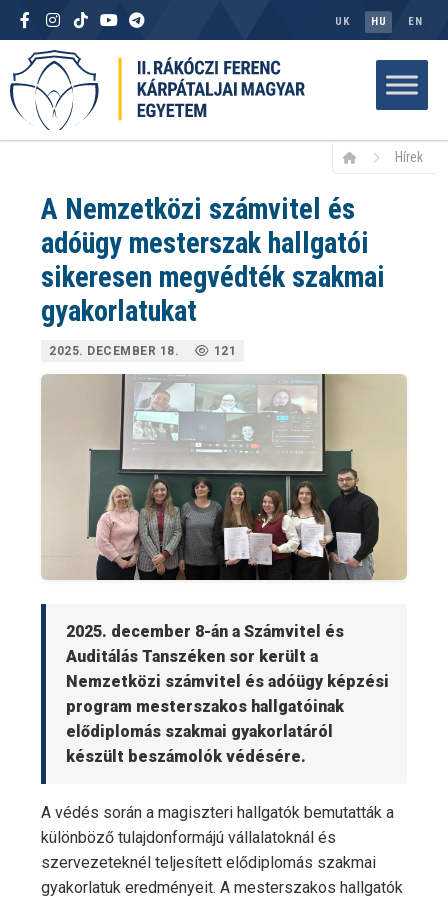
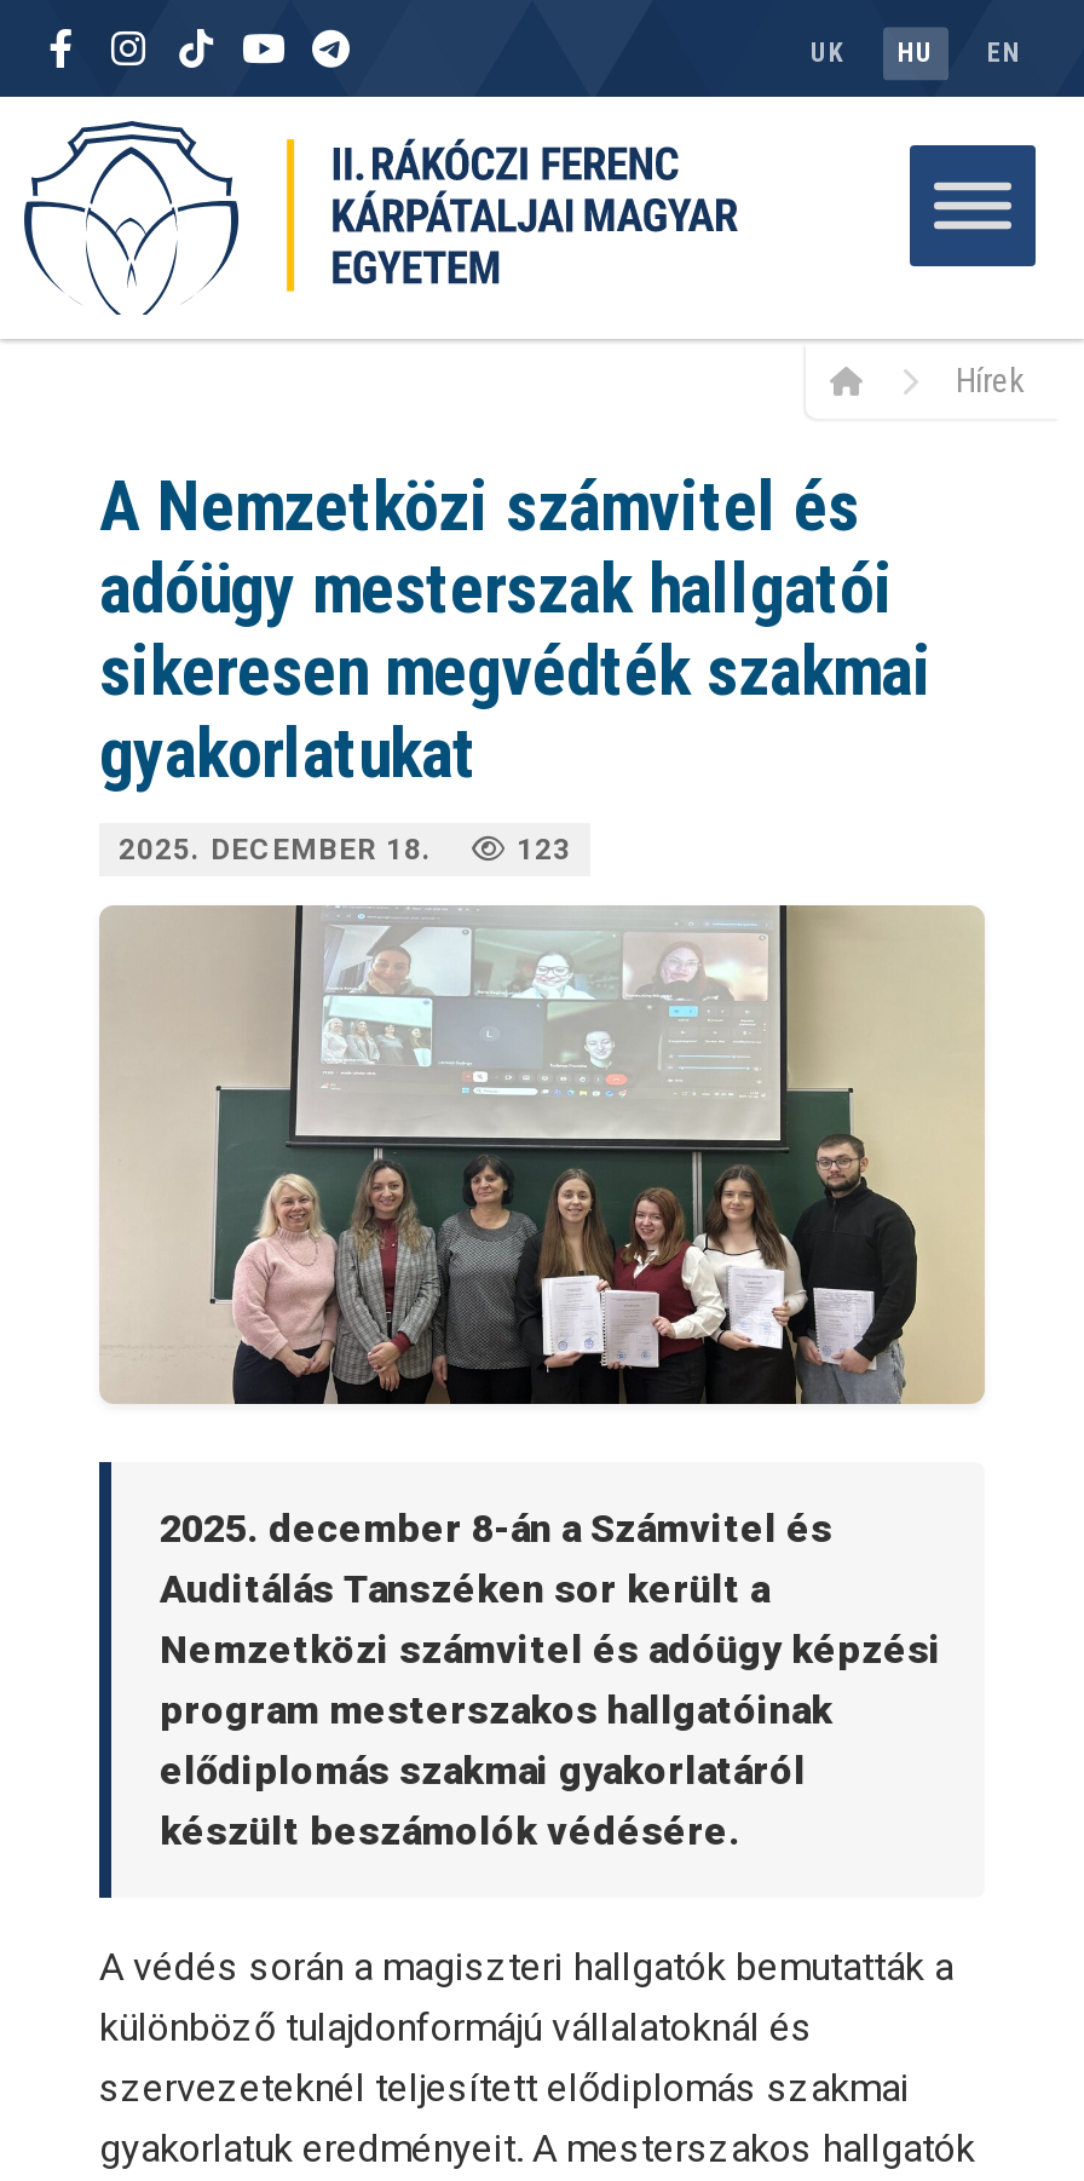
- 121
+ 123
